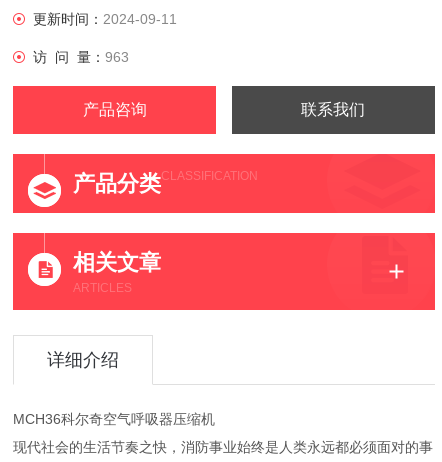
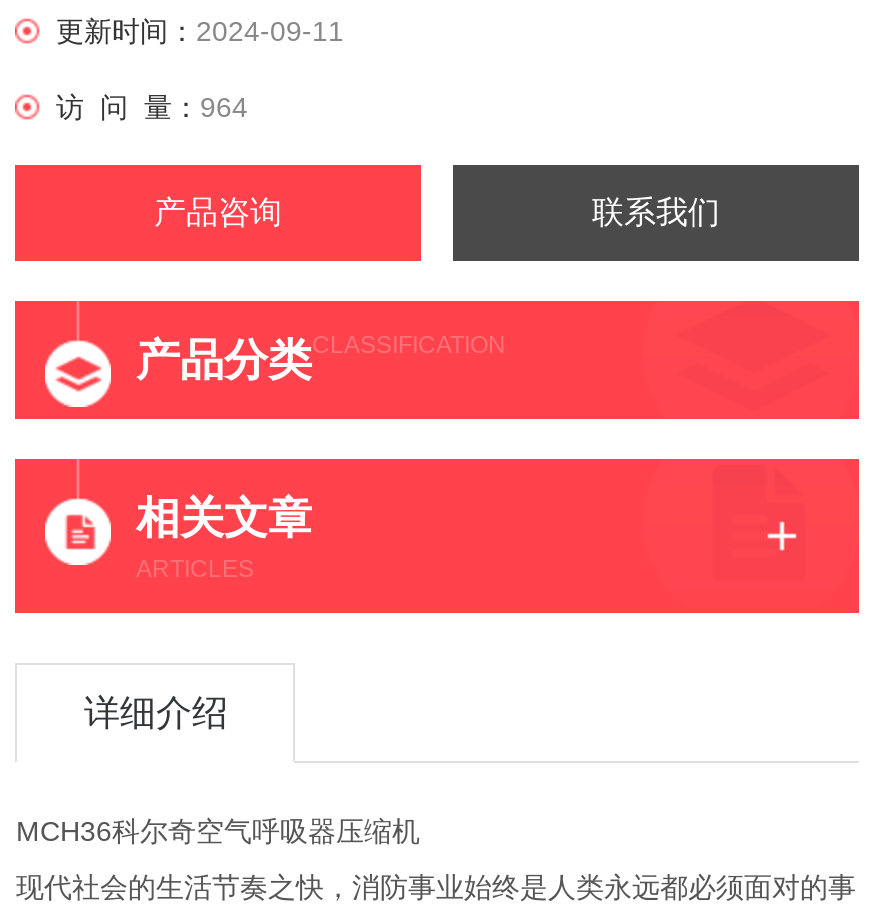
- 访 问 量：963
+ 访 问 量：964
